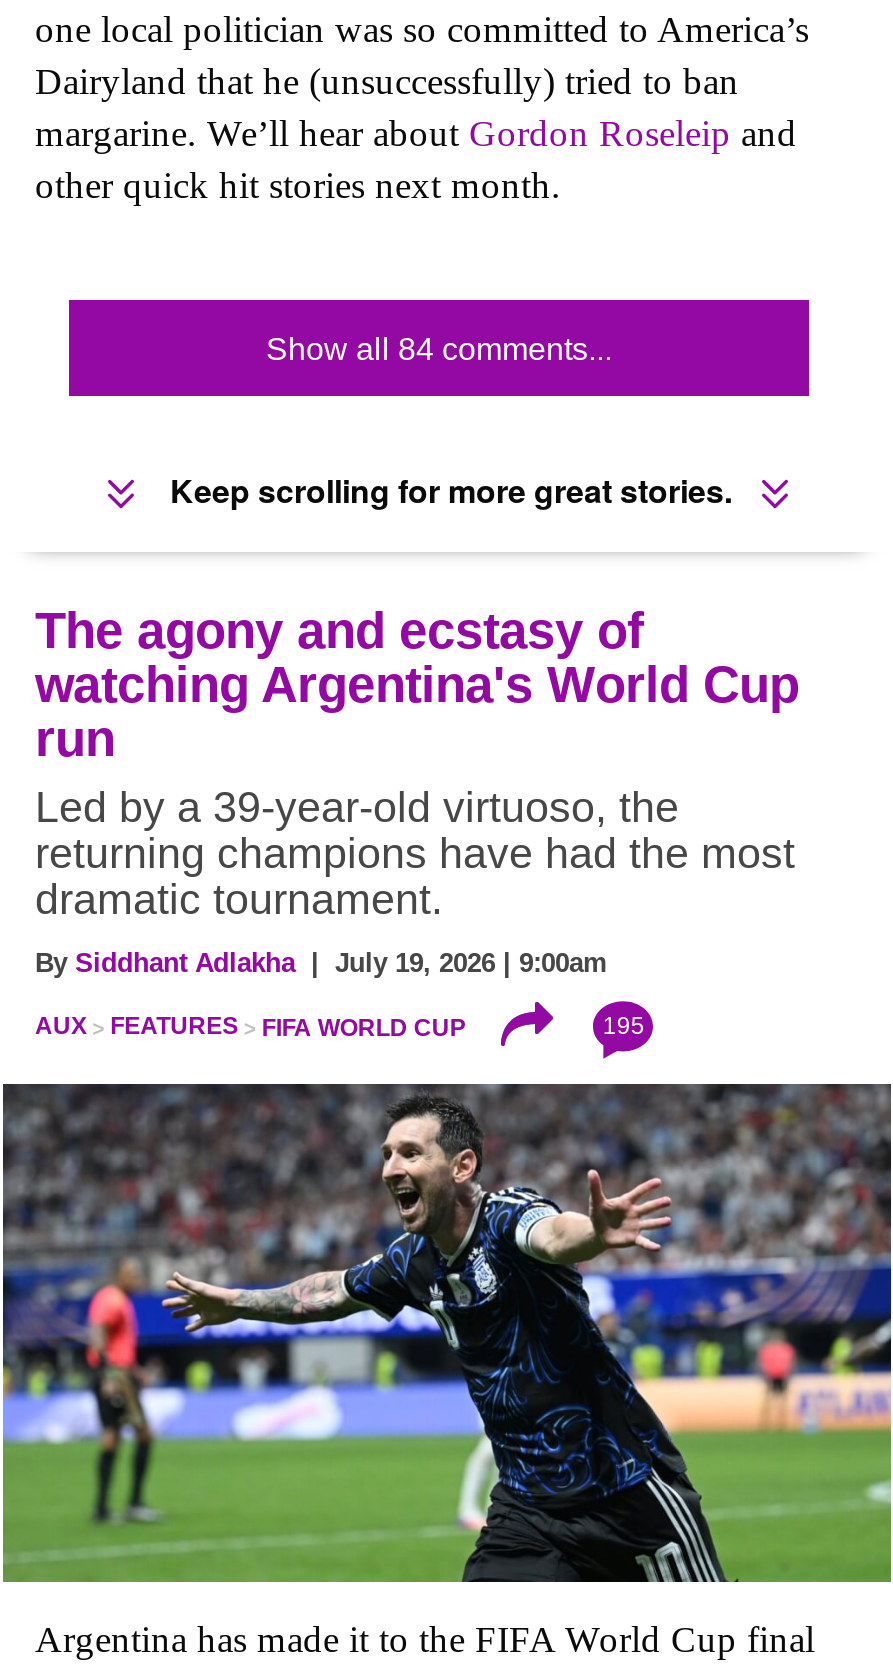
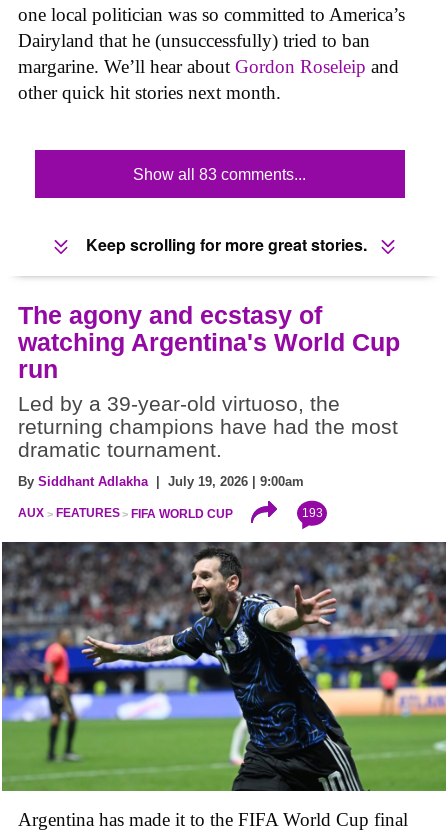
- Show all 84 comments...
+ Show all 83 comments...

- 195
+ 193
